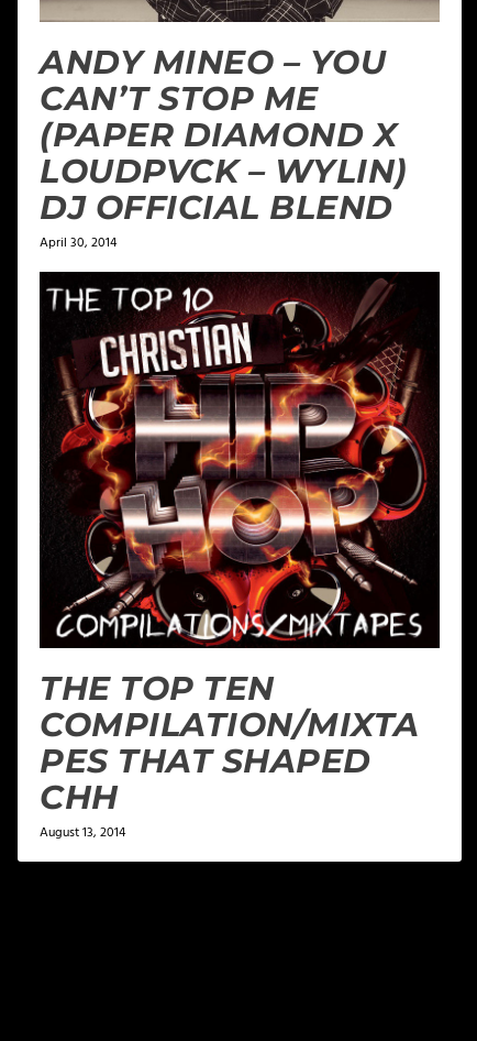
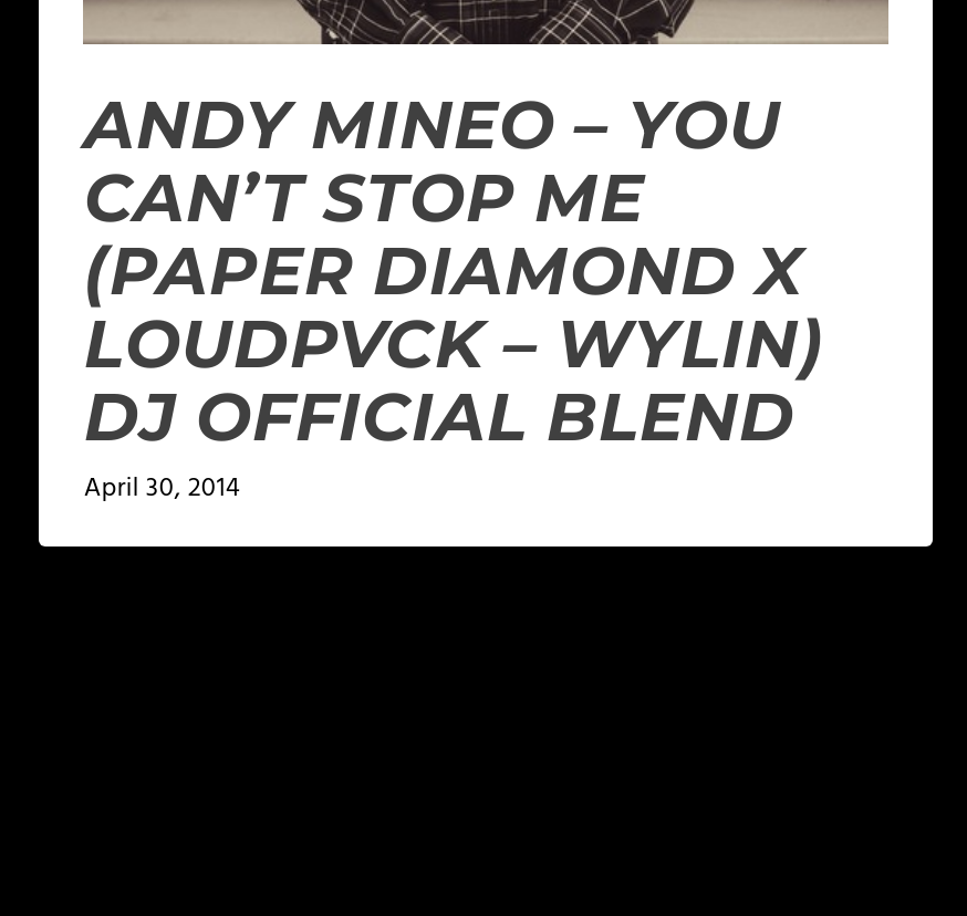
- [image]
- THE TOP TEN
- COMPILATION/MIXTA
- PES THAT SHAPED
- CHH
- August 13, 2014
